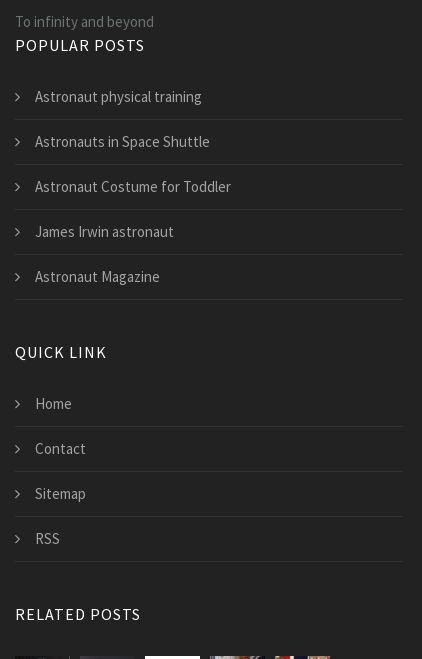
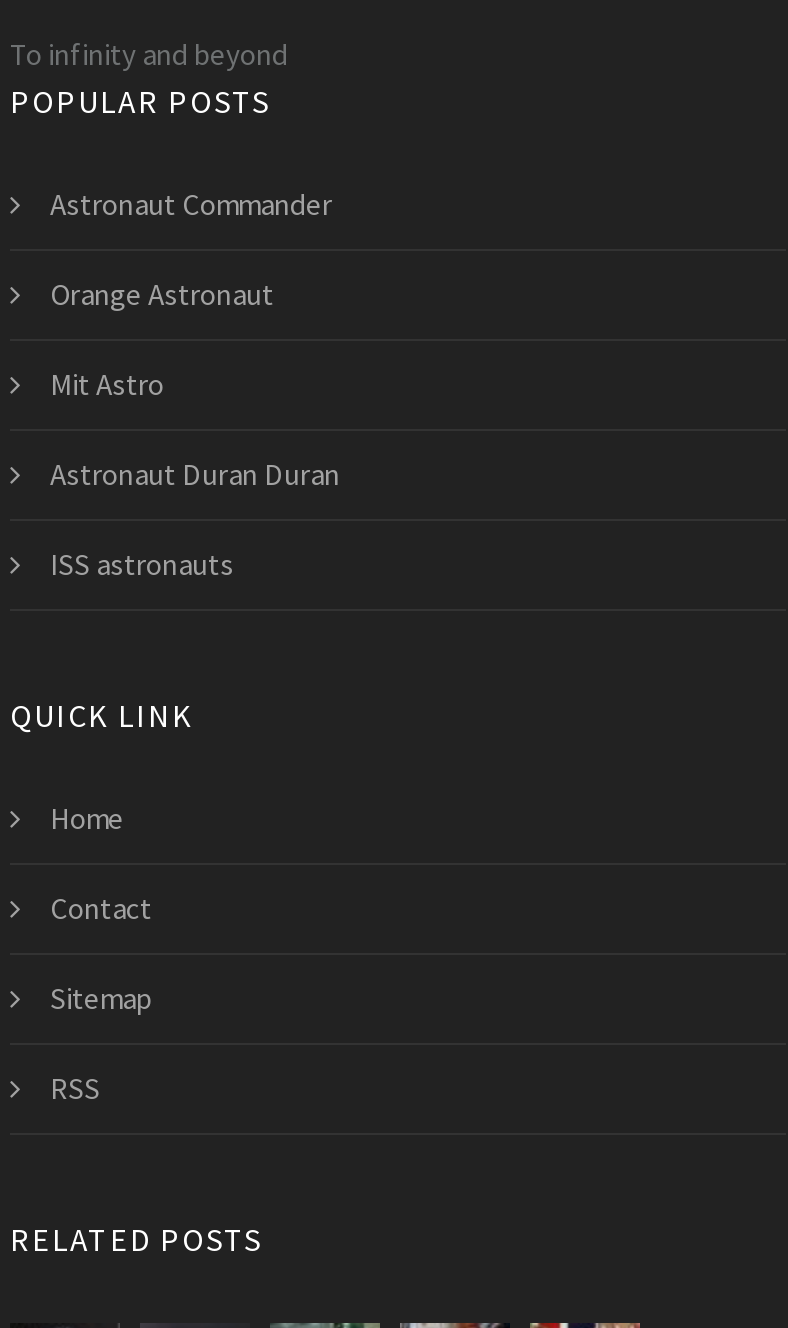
- Astronaut physical training
+ Astronaut Commander

- Astronauts in Space Shuttle
+ Orange Astronaut

- Astronaut Costume for Toddler
+ Mit Astro

- James Irwin astronaut
+ Astronaut Duran Duran

- Astronaut Magazine
+ ISS astronauts
